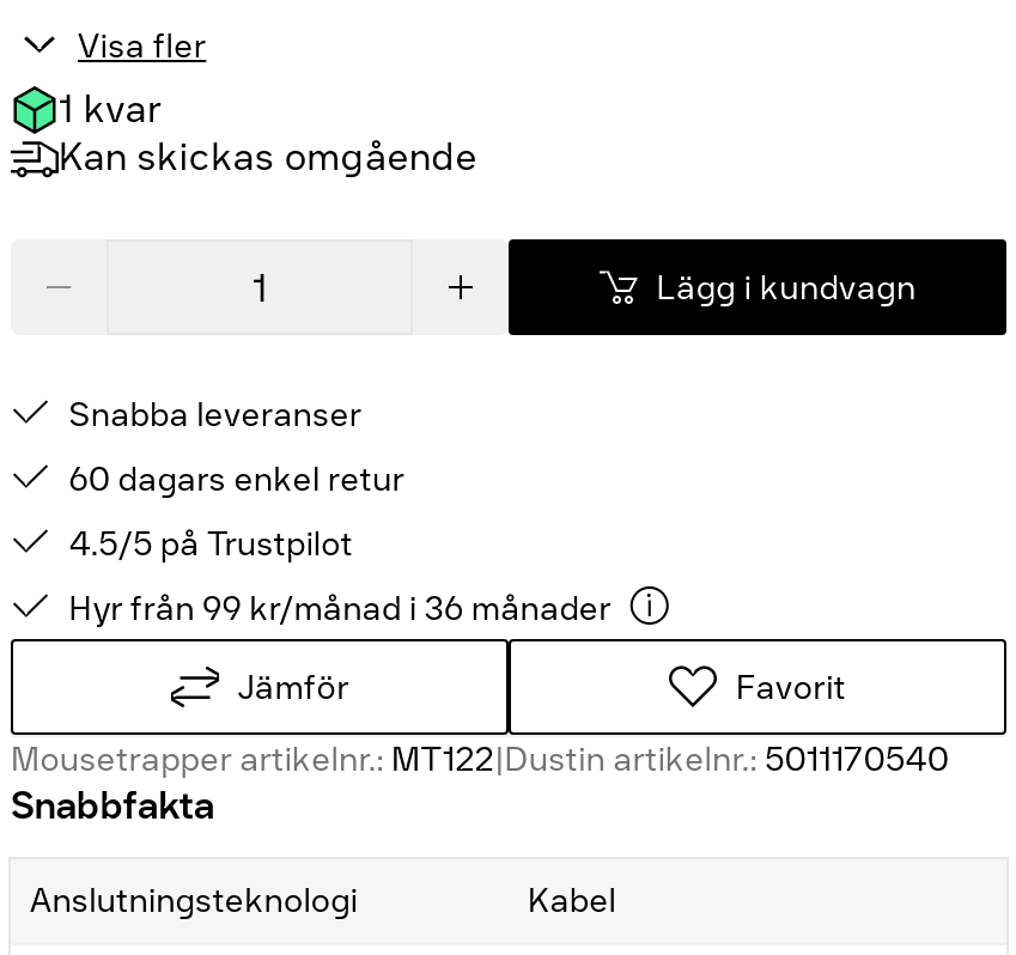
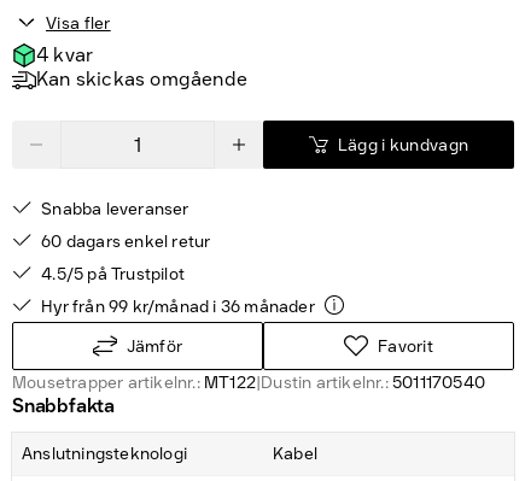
- 1 kvar
+ 4 kvar
